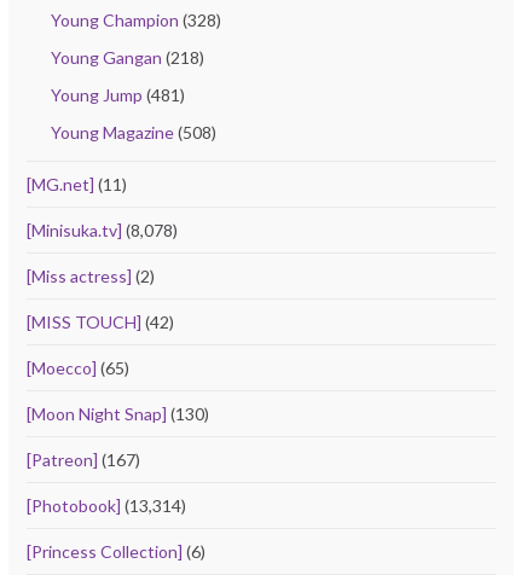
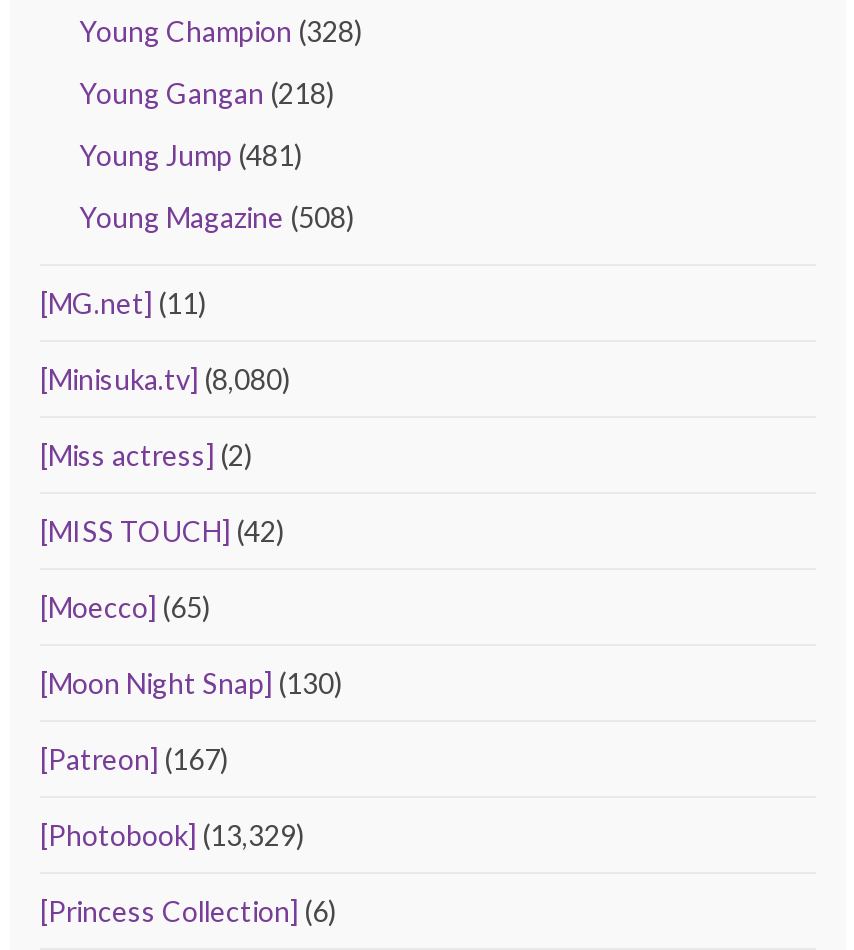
- [Minisuka.tv] (8,078)
+ [Minisuka.tv] (8,080)

- [Photobook] (13,314)
+ [Photobook] (13,329)
